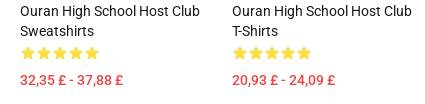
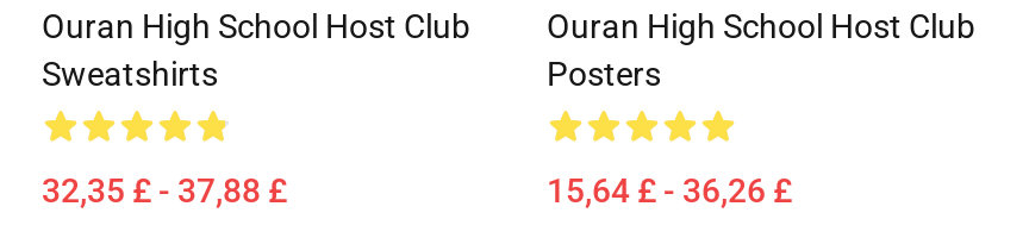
- T-Shirts
+ Posters

- 20,93 £ - 24,09 £
+ 15,64 £ - 36,26 £
